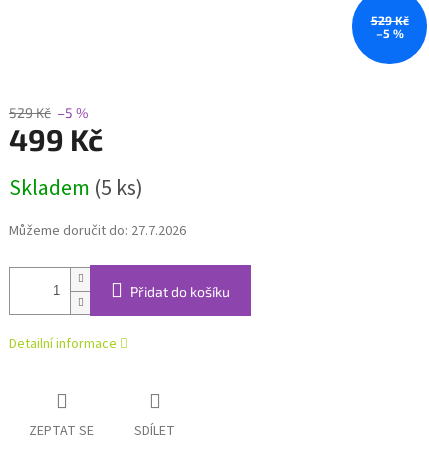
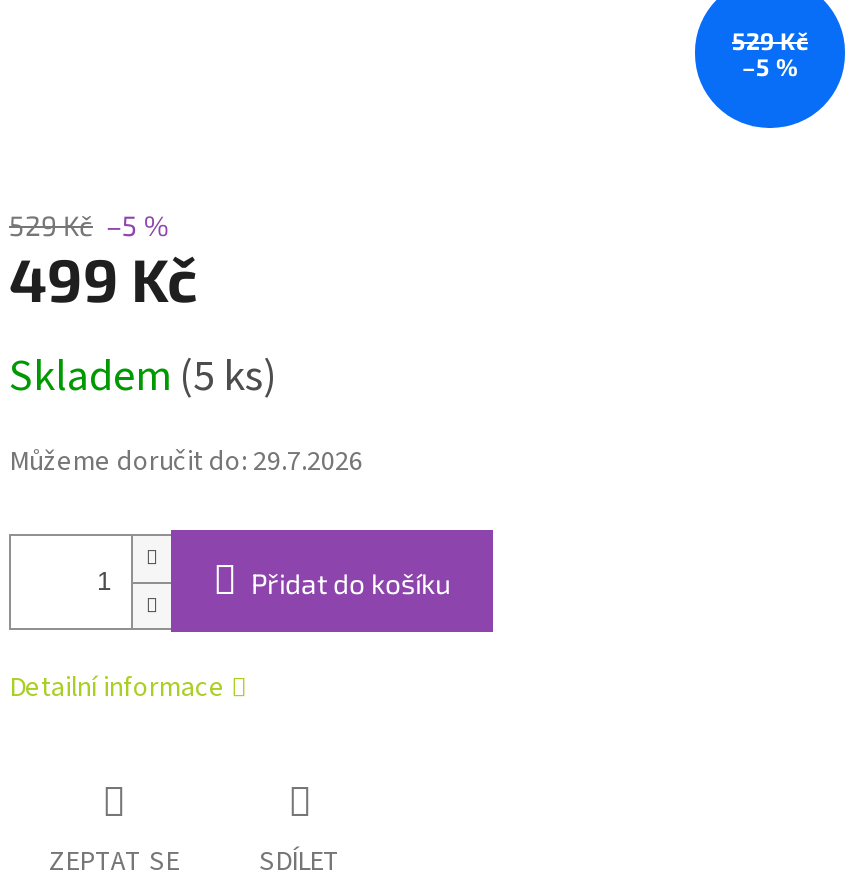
- Můžeme doručit do: 27.7.2026
+ Můžeme doručit do: 29.7.2026
